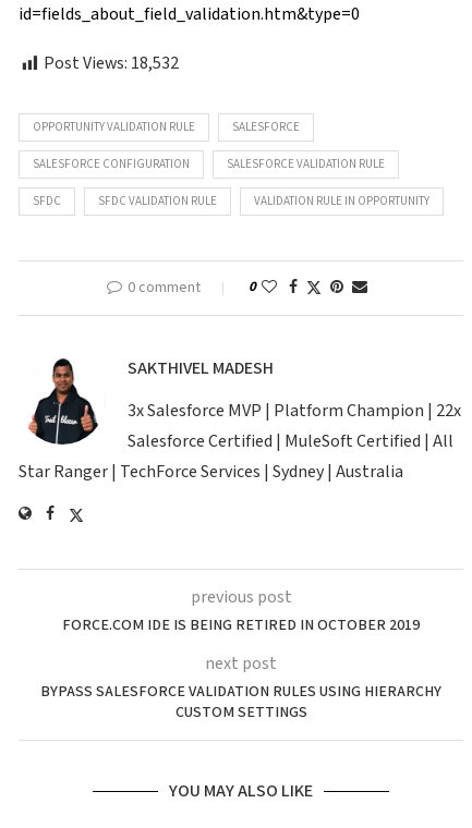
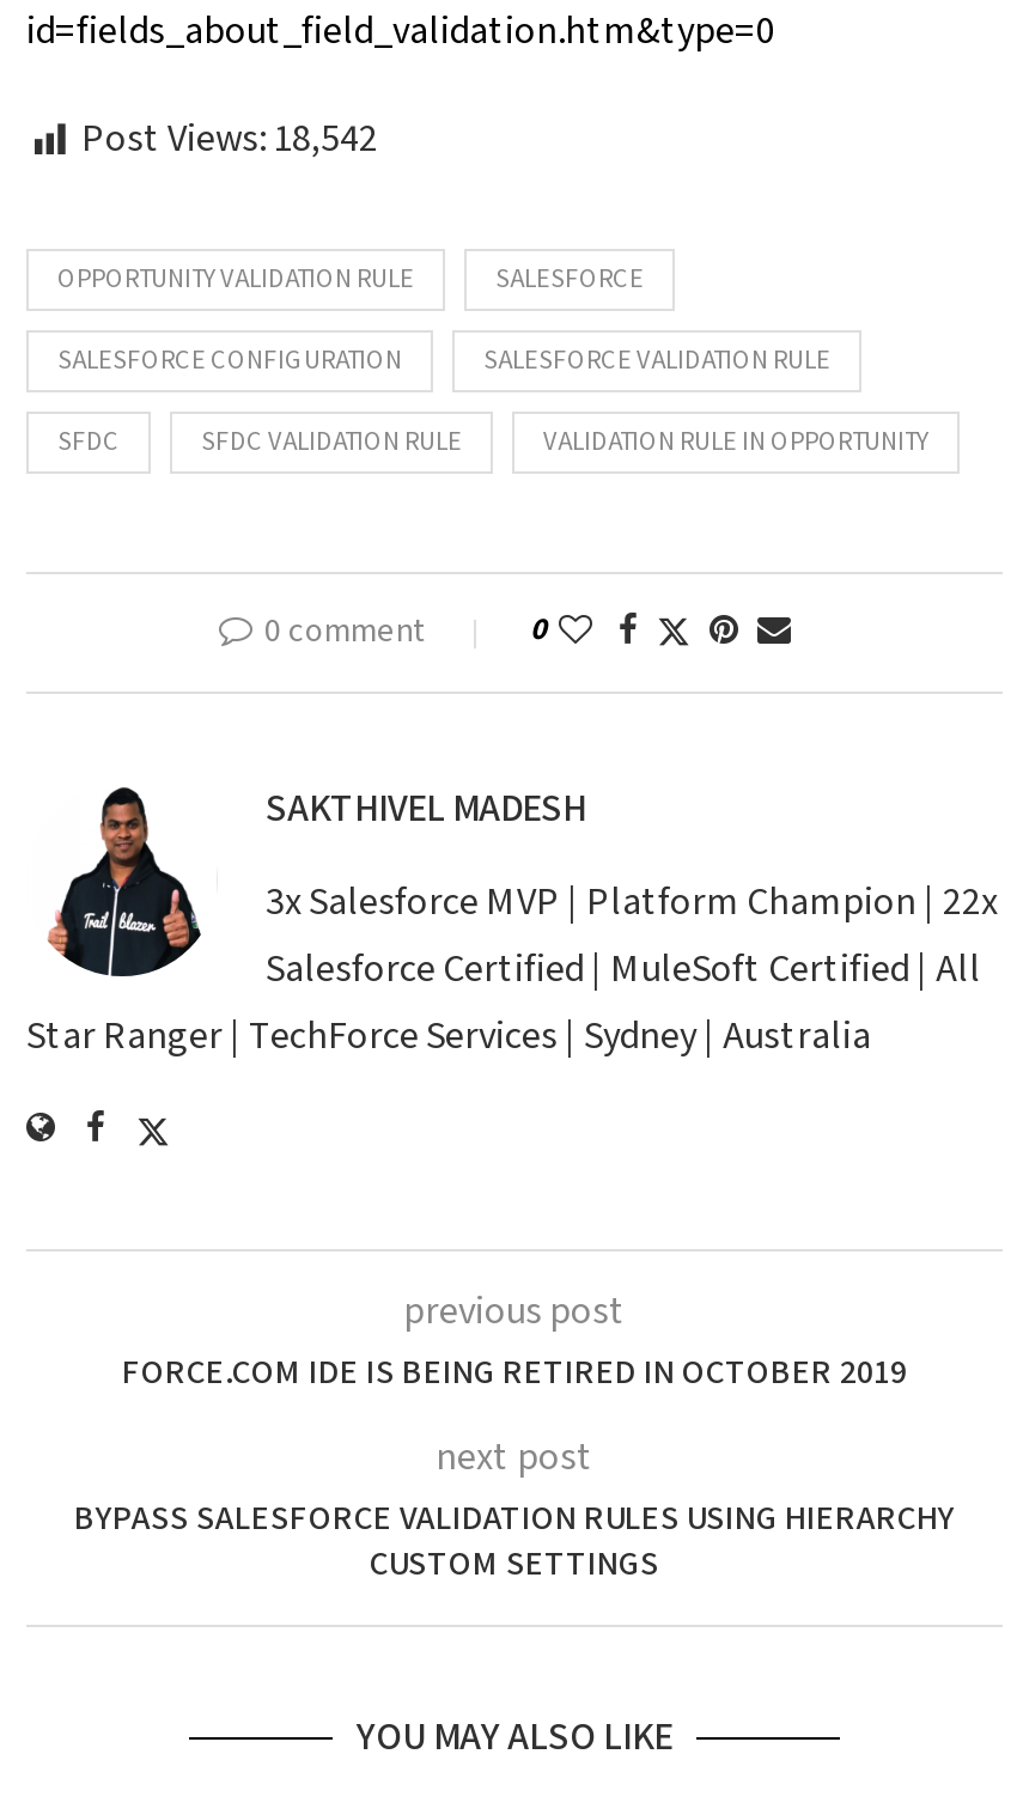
- Post Views: 18,532
+ Post Views: 18,542
